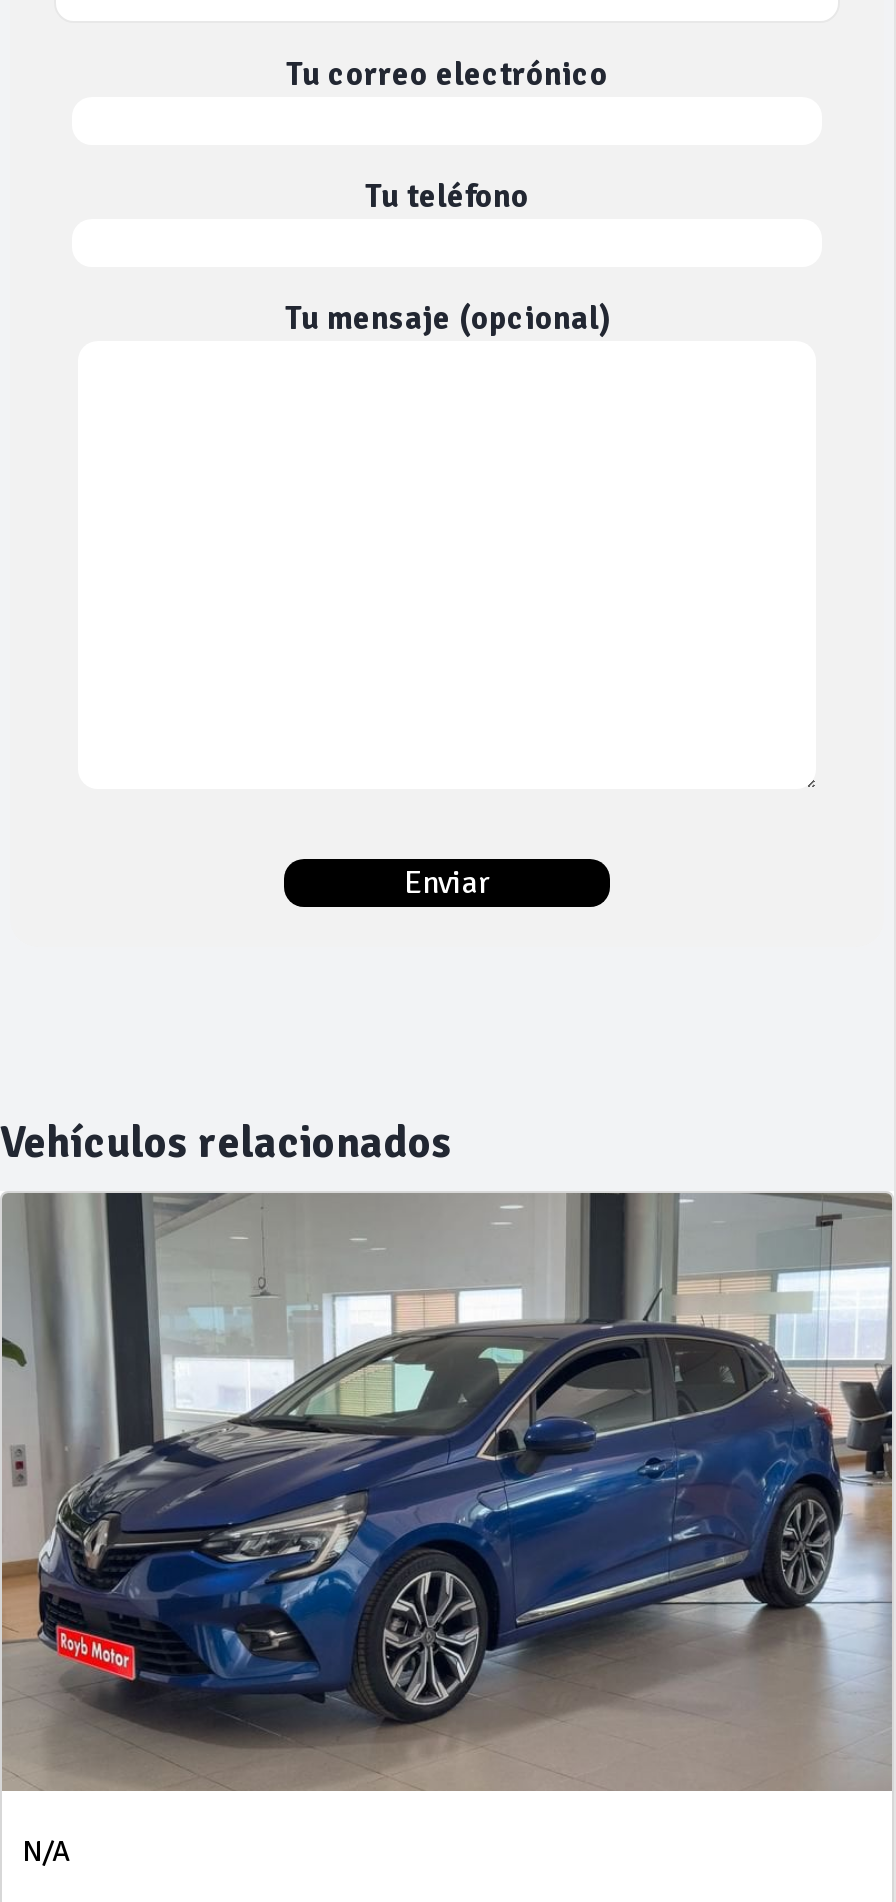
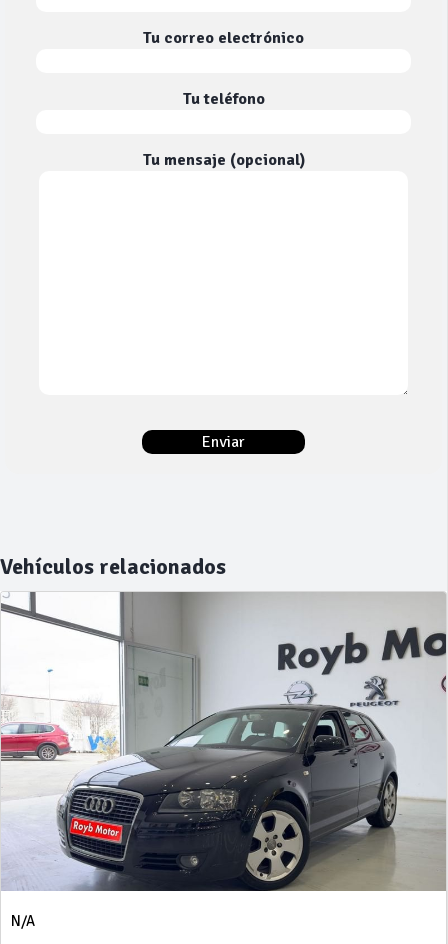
- [image]
+ [image]
